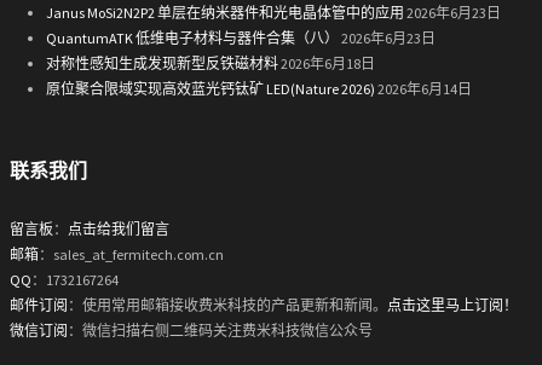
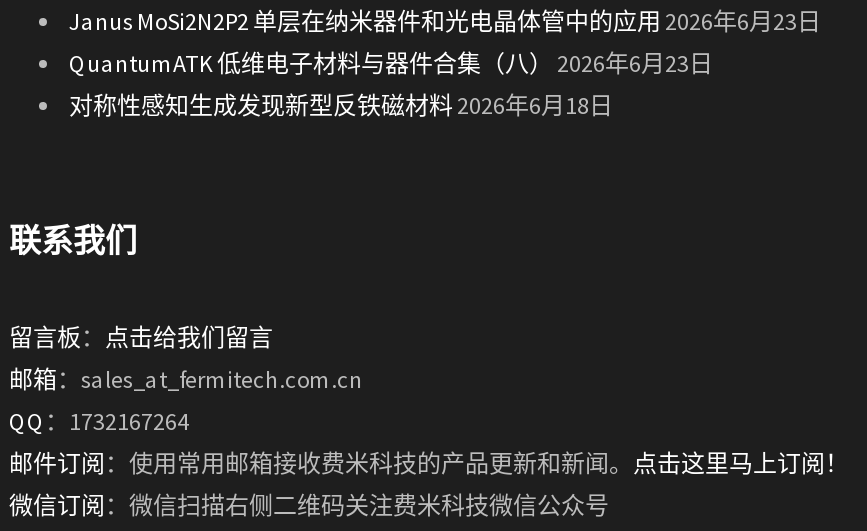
- 原位聚合限域实现高效蓝光钙钛矿 LED(Nature 2026) 2026年6月14日
